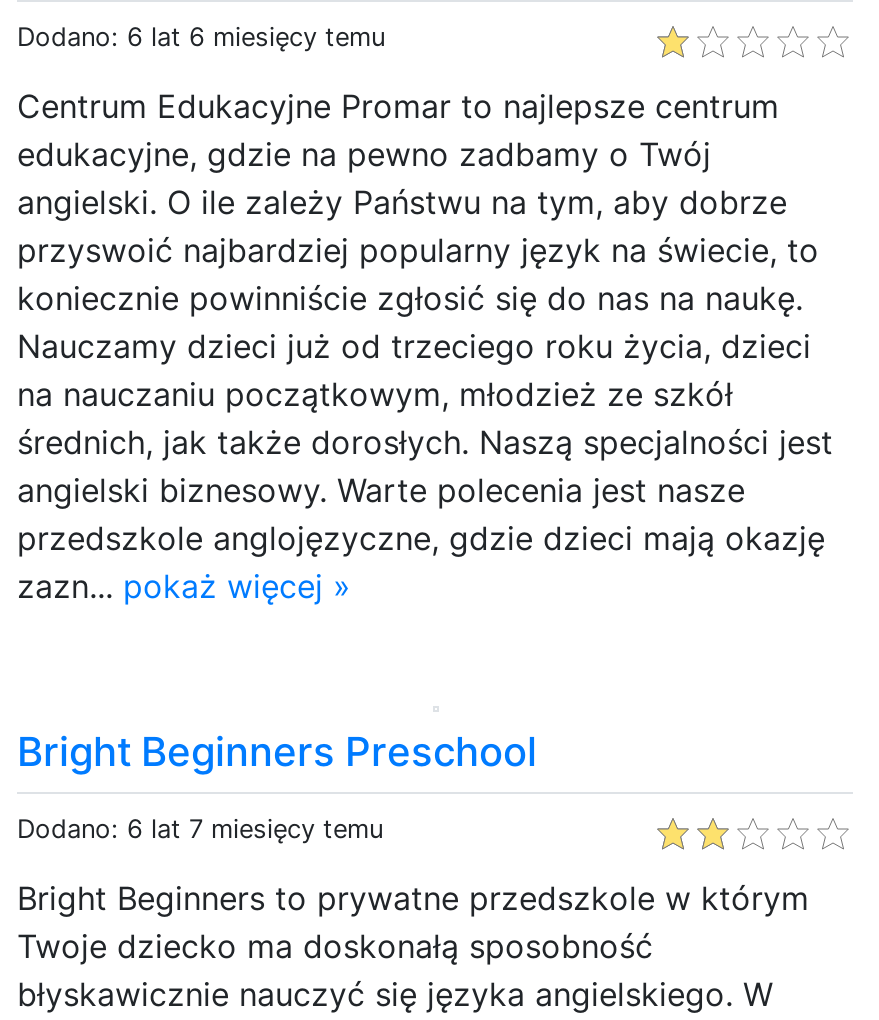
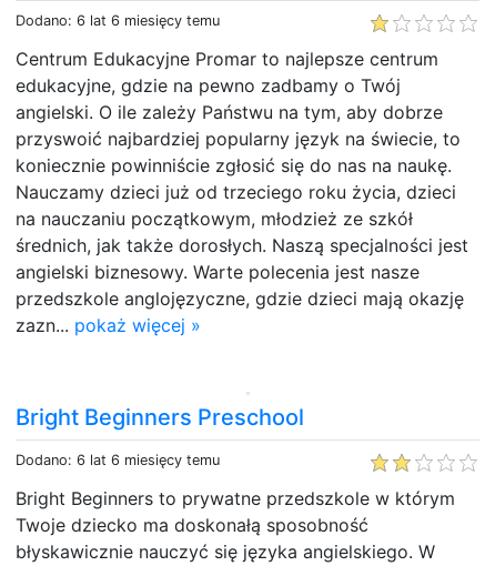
- Dodano: 6 lat 7 miesięcy temu
+ Dodano: 6 lat 6 miesięcy temu
